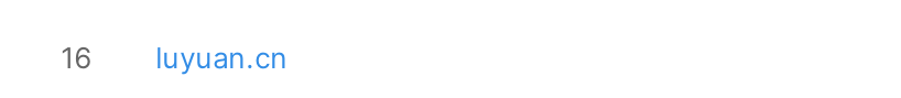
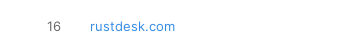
- luyuan.cn
+ rustdesk.com
